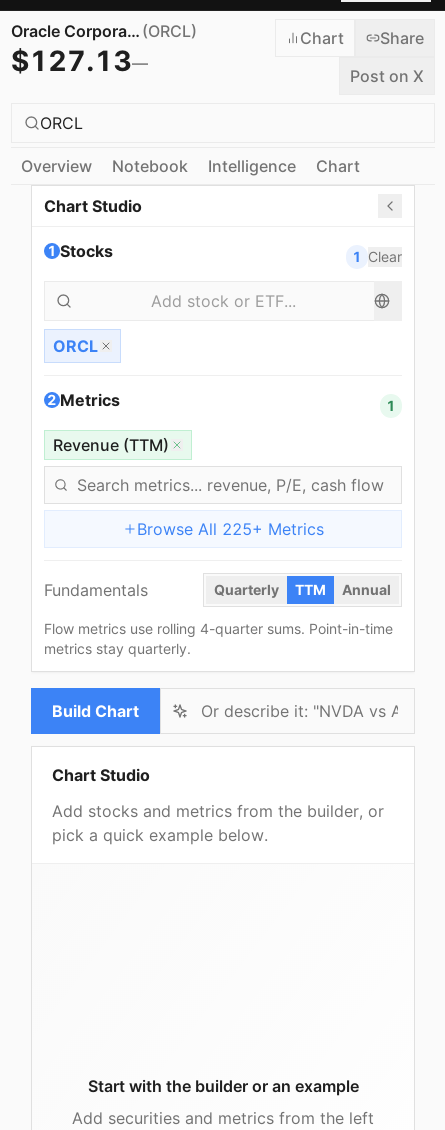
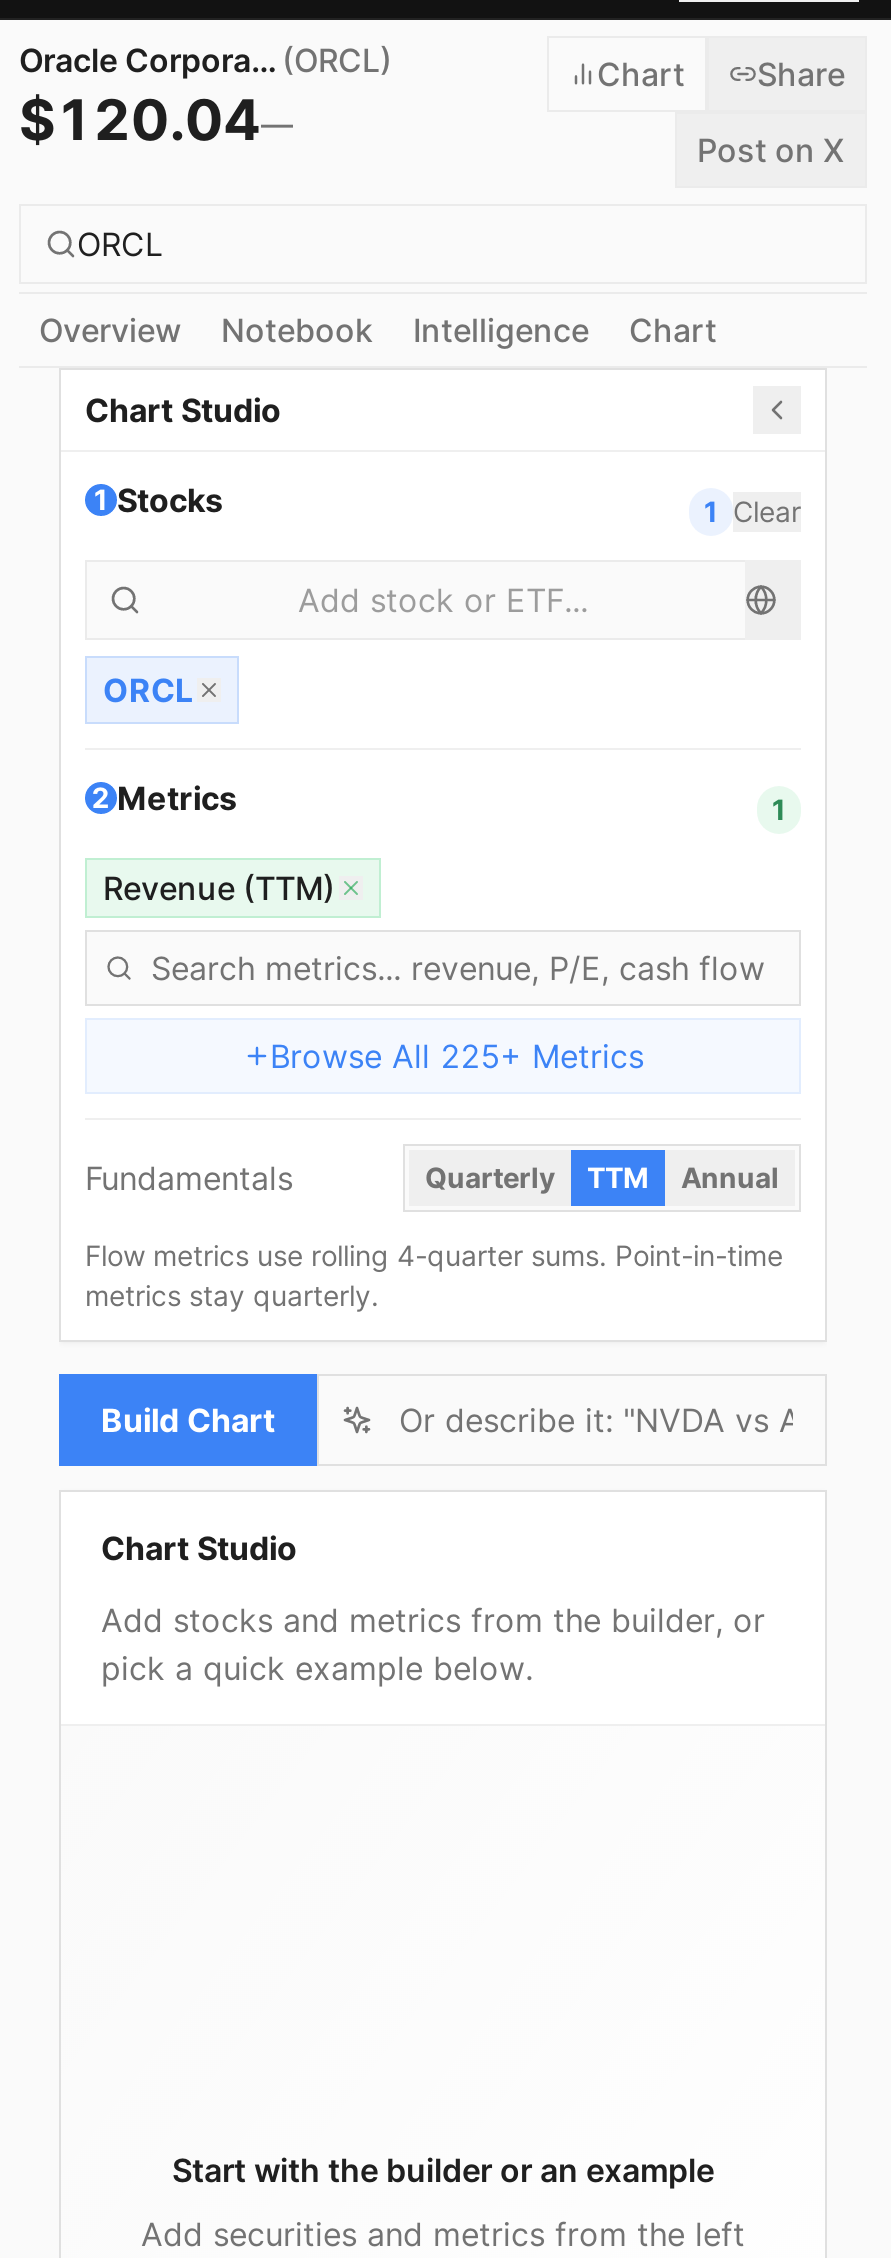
- $127.13—
+ $120.04—
